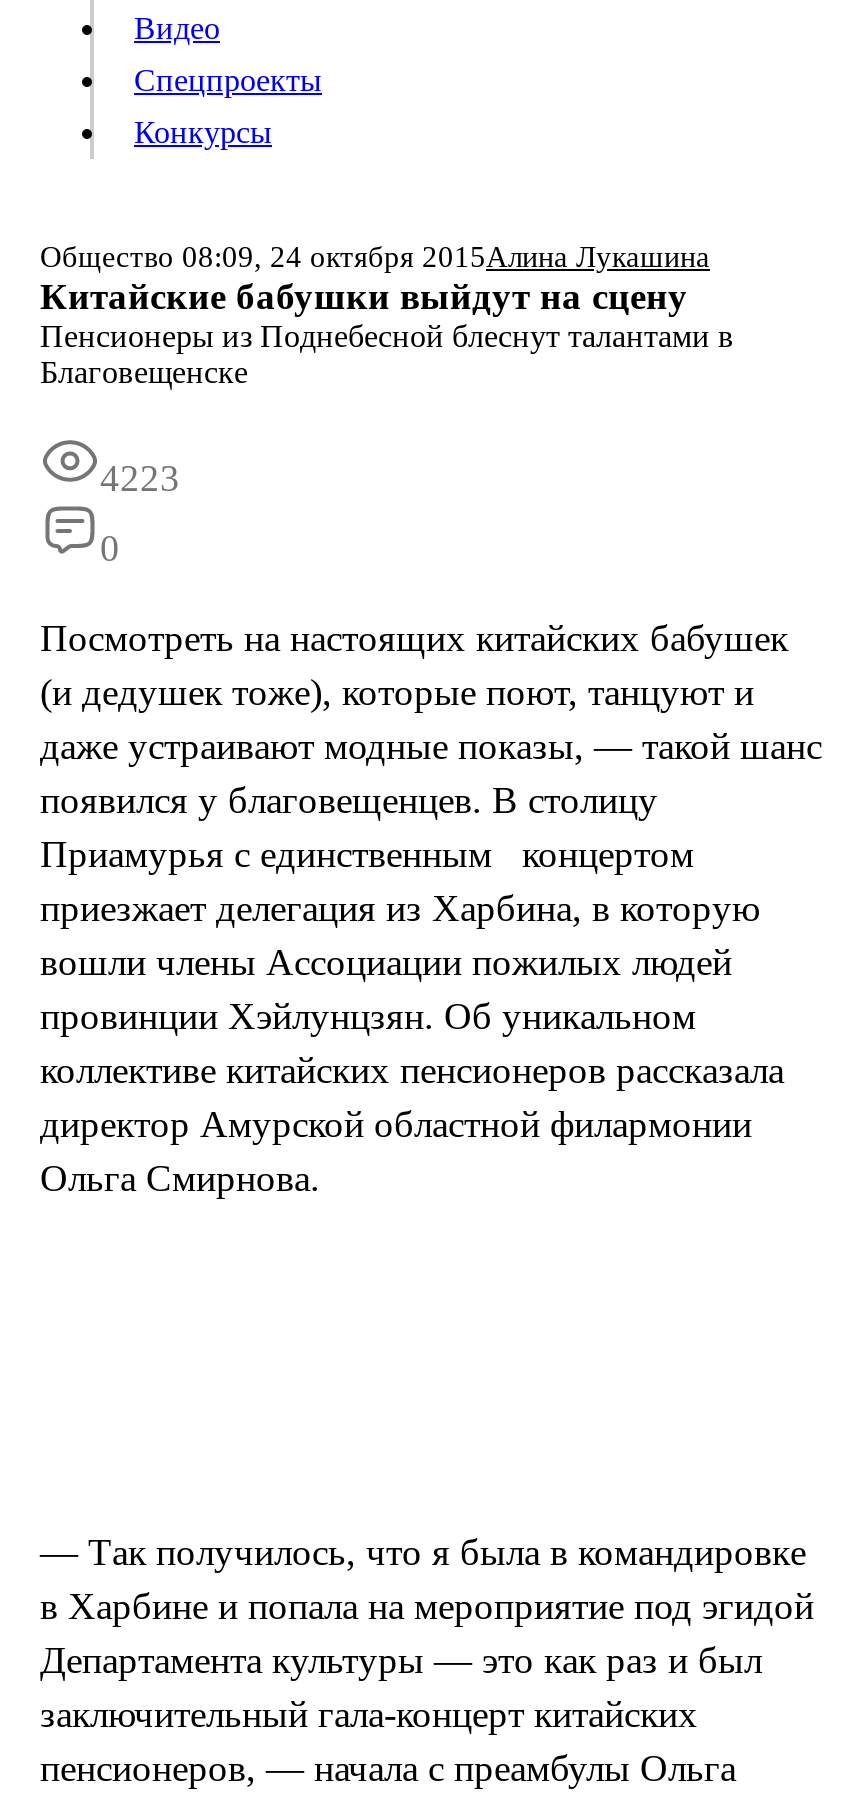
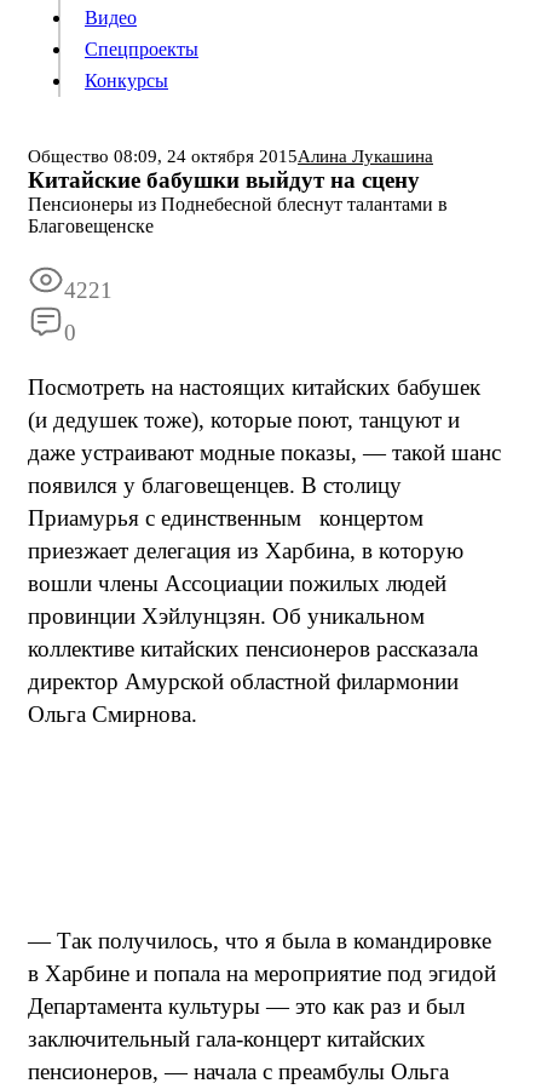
- 4223
+ 4221
